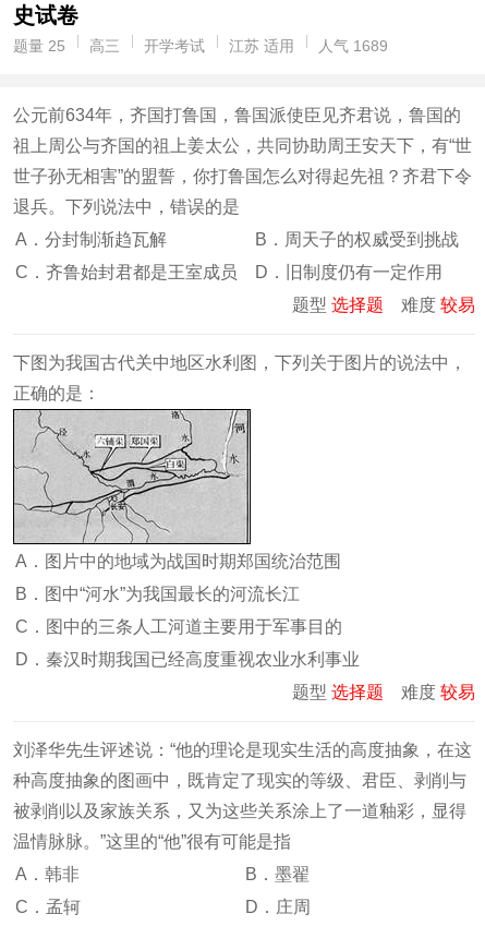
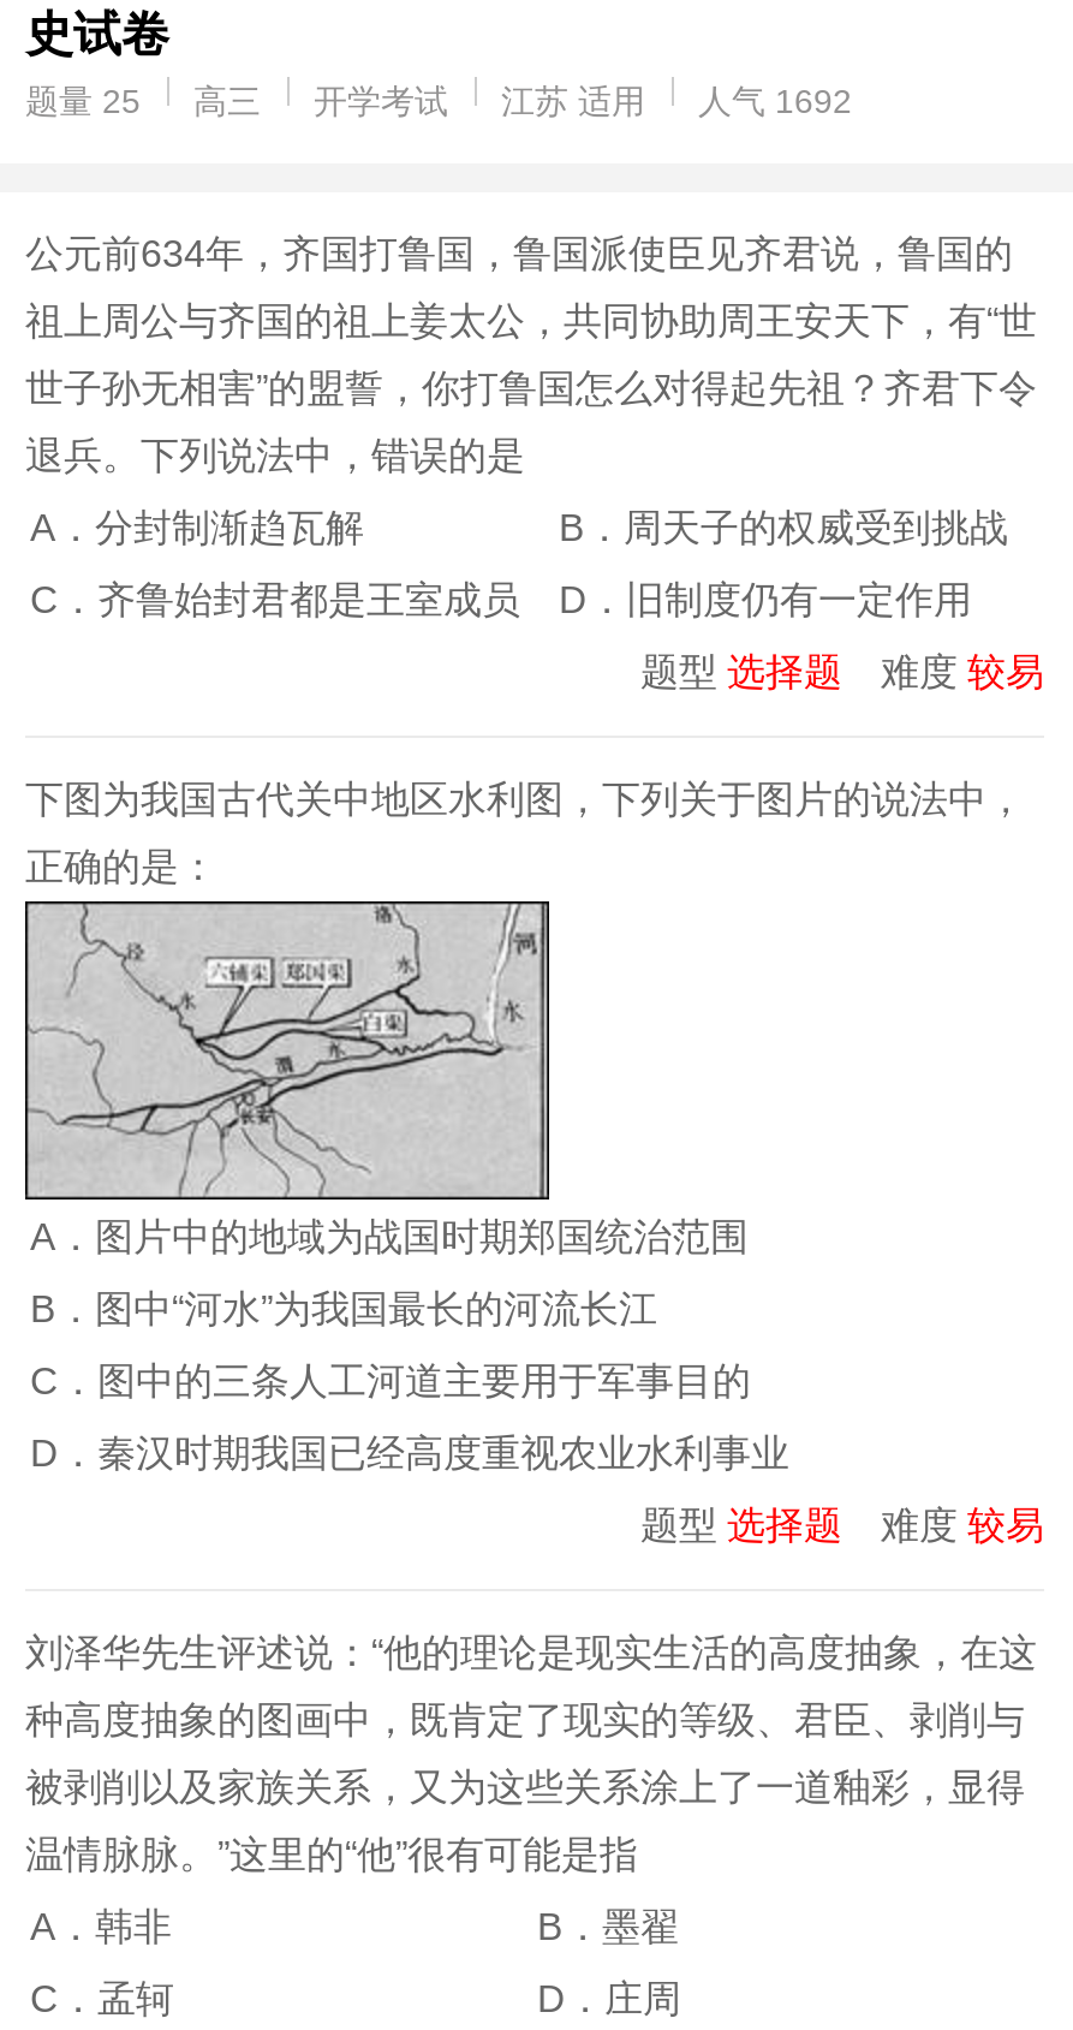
- 题量 25 高三 开学考试 江苏 适用 人气 1689
+ 题量 25 高三 开学考试 江苏 适用 人气 1692
